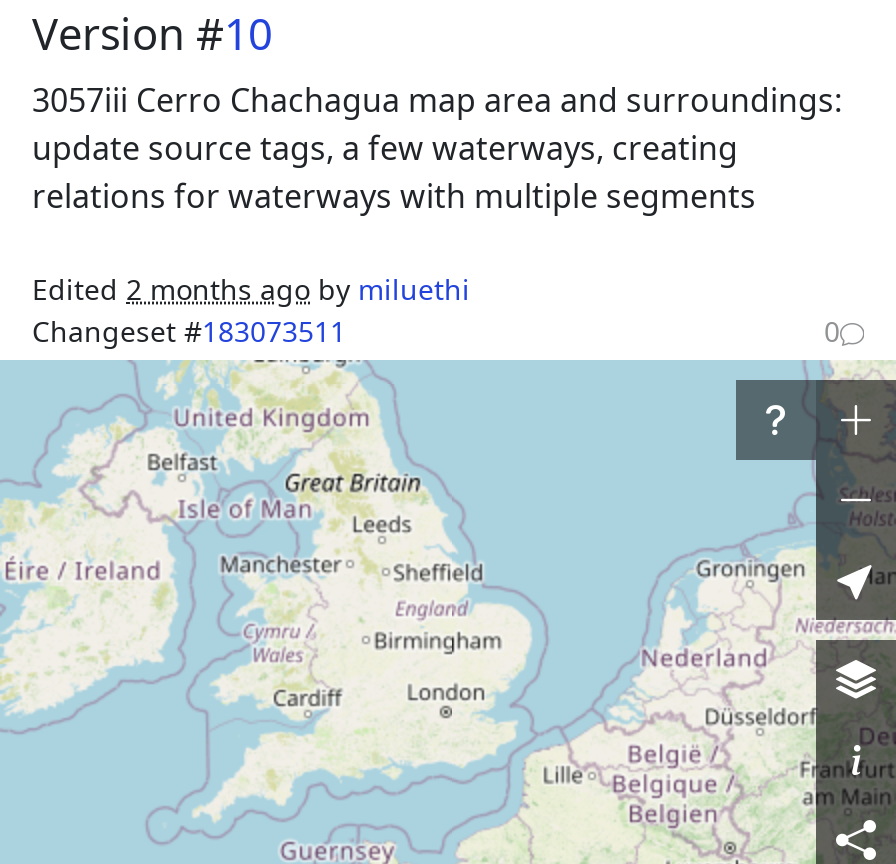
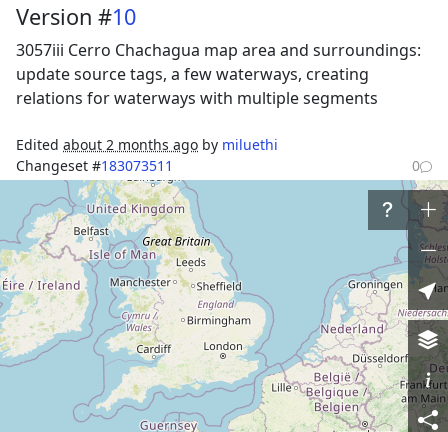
- Edited 2 months ago by miluethi
+ Edited about 2 months ago by miluethi
